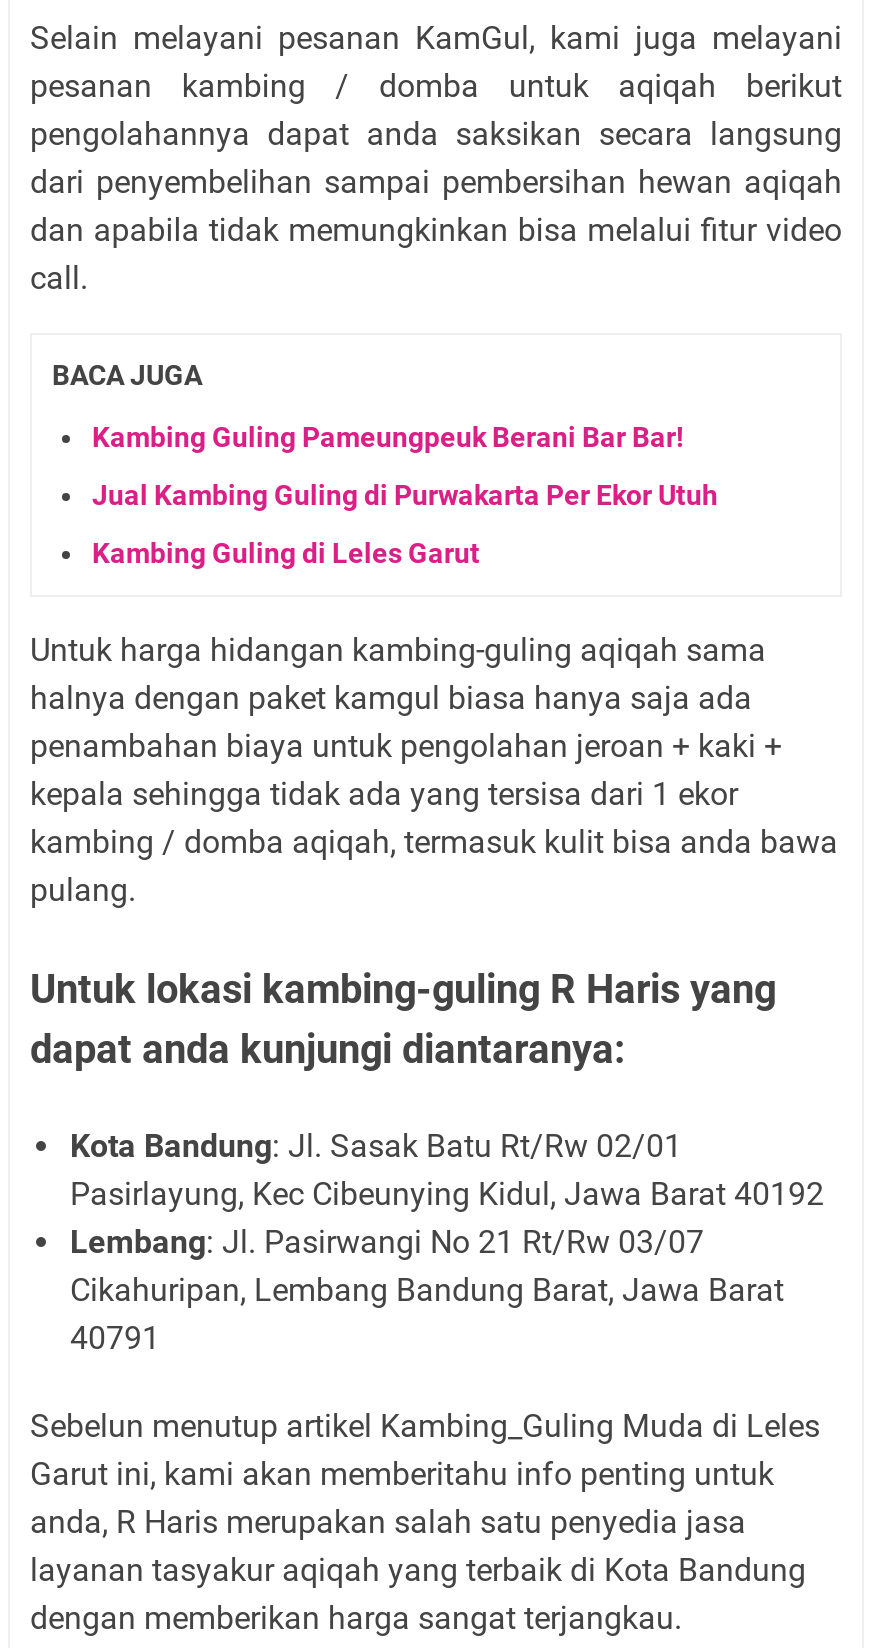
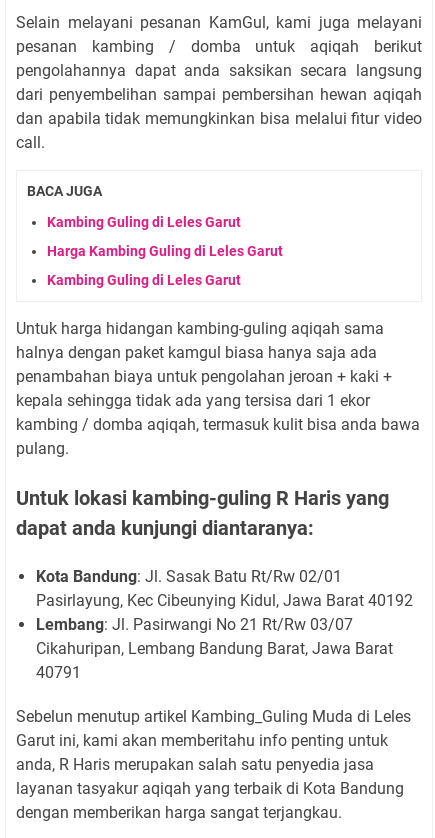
- Kambing Guling Pameungpeuk Berani Bar Bar!
+ Kambing Guling di Leles Garut

- Jual Kambing Guling di Purwakarta Per Ekor Utuh
+ Harga Kambing Guling di Leles Garut
